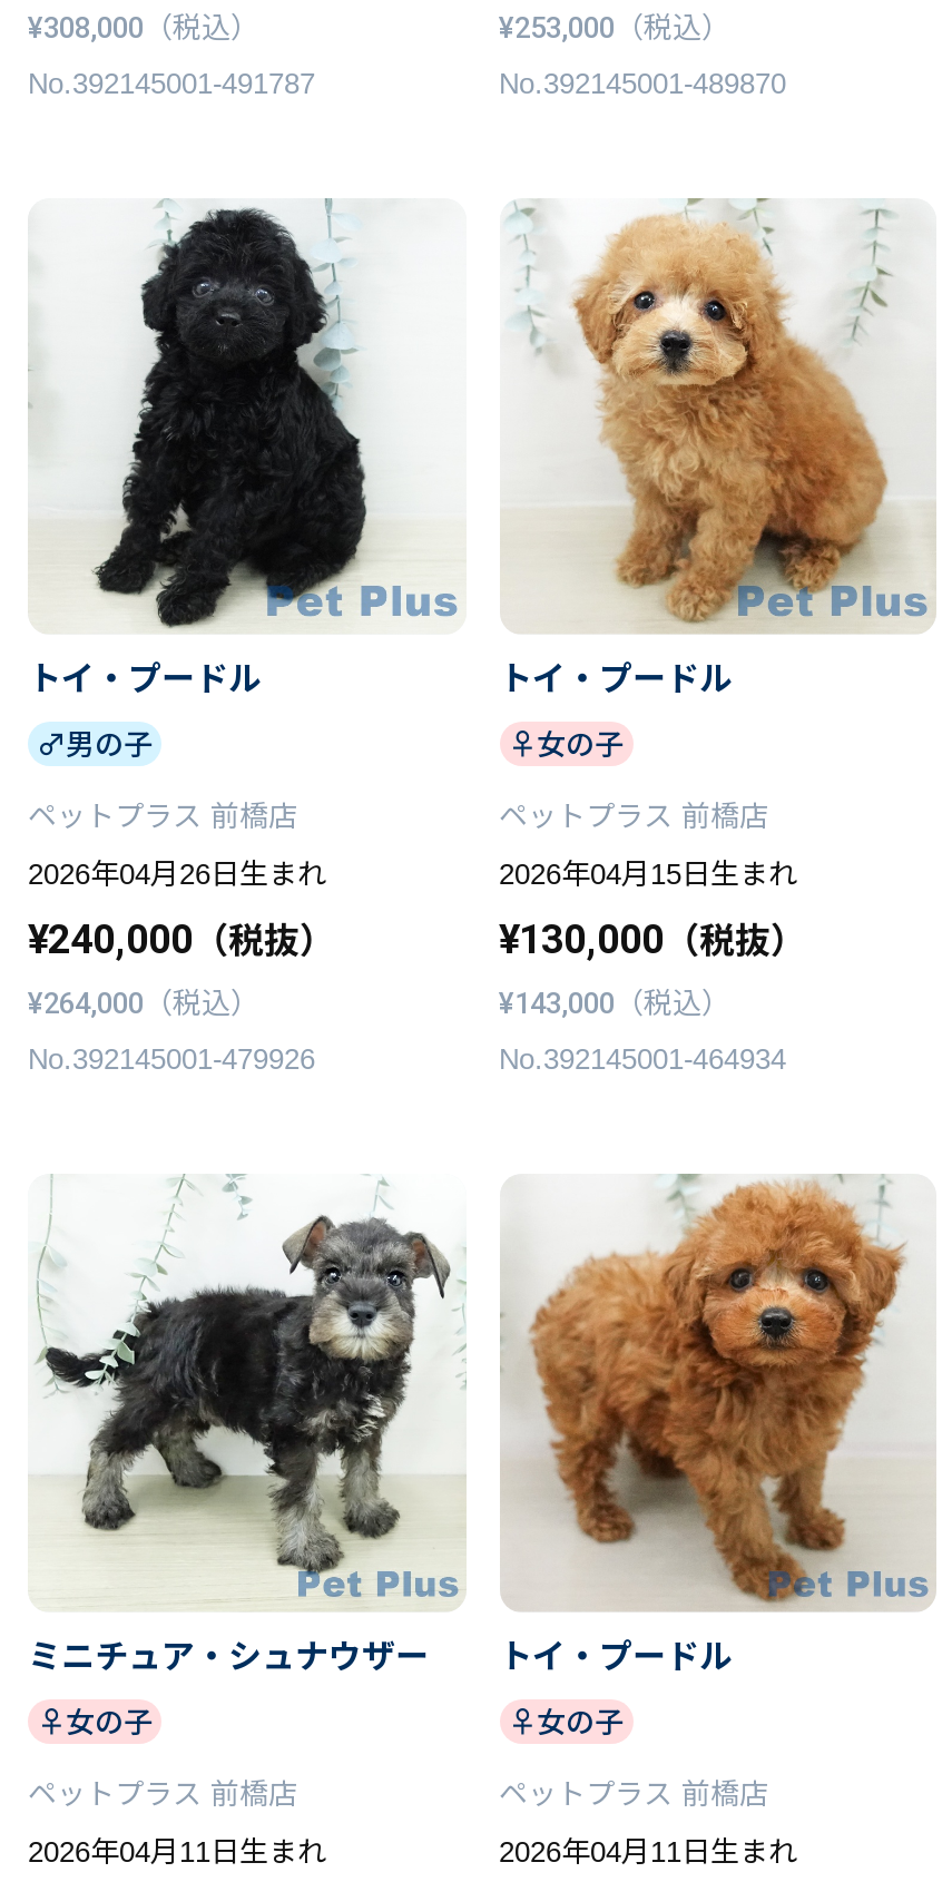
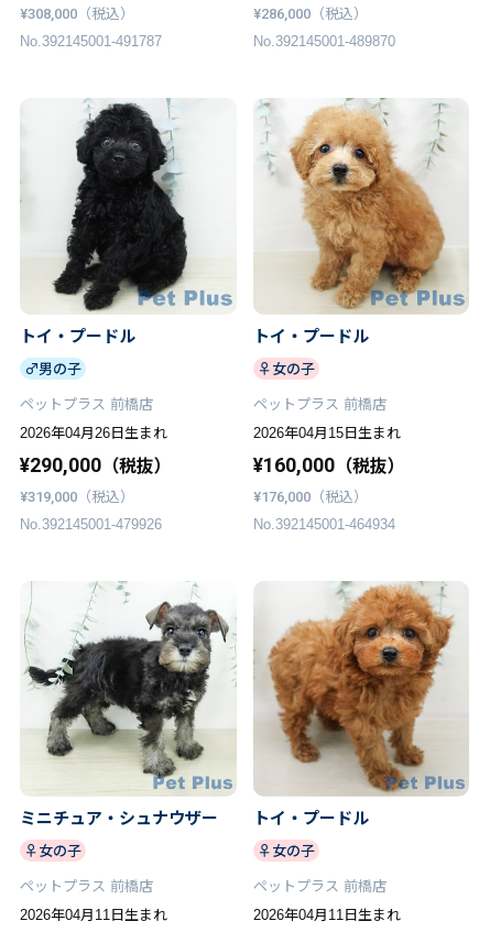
- ¥253,000（税込）
+ ¥286,000（税込）

- ¥240,000（税抜）
+ ¥290,000（税抜）

- ¥130,000（税抜）
+ ¥160,000（税抜）

- ¥264,000（税込）
+ ¥319,000（税込）

- ¥143,000（税込）
+ ¥176,000（税込）
